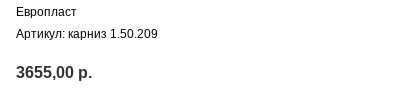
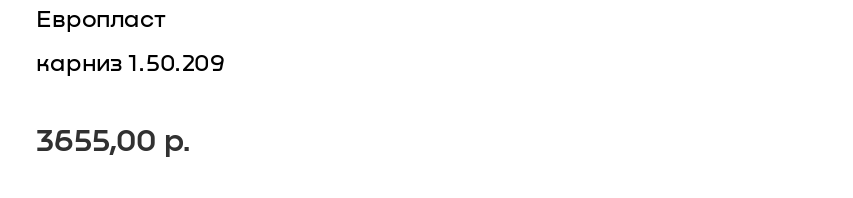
- Артикул: карниз 1.50.209
+ карниз 1.50.209
